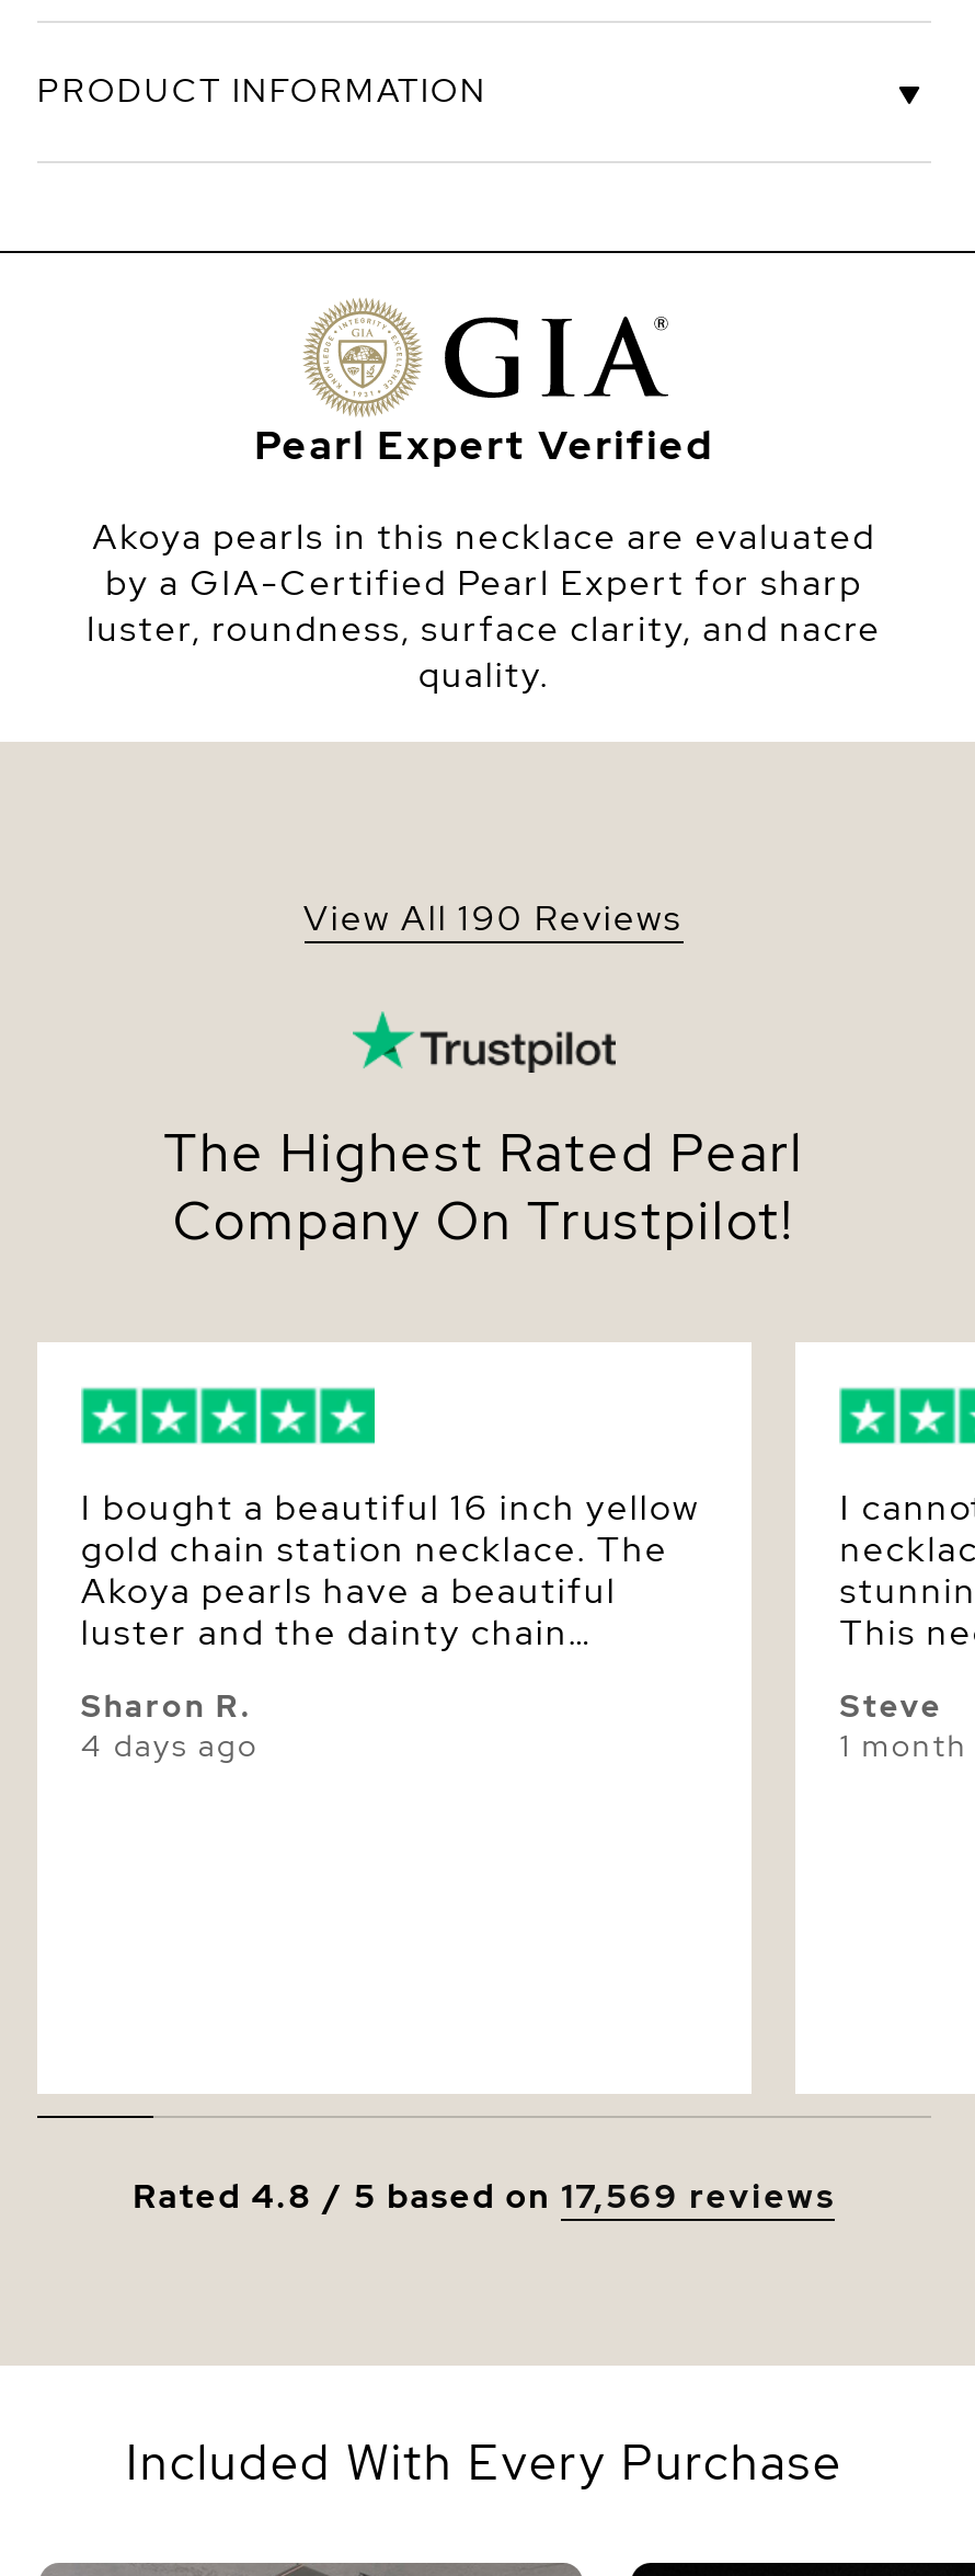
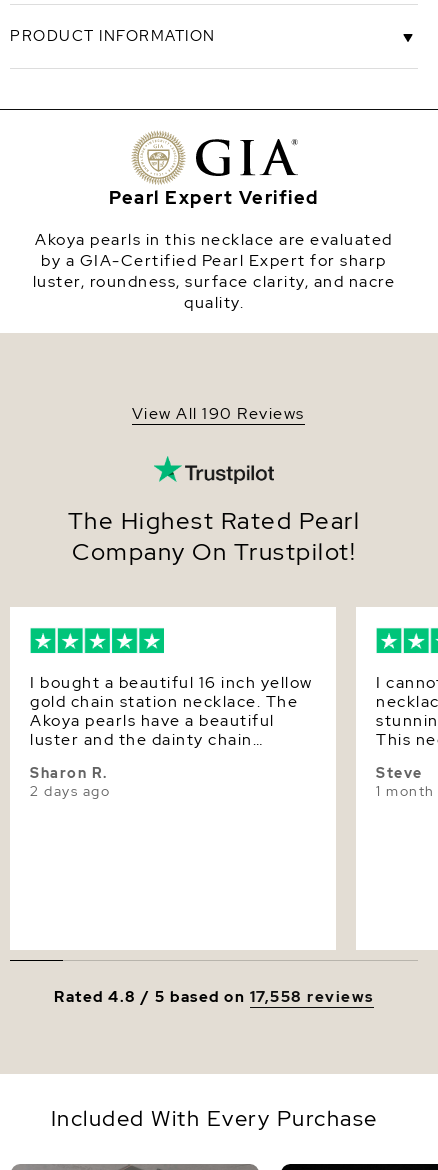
- 4 days ago
+ 2 days ago

- Rated 4.8 / 5 based on 17,569 reviews
+ Rated 4.8 / 5 based on 17,558 reviews
